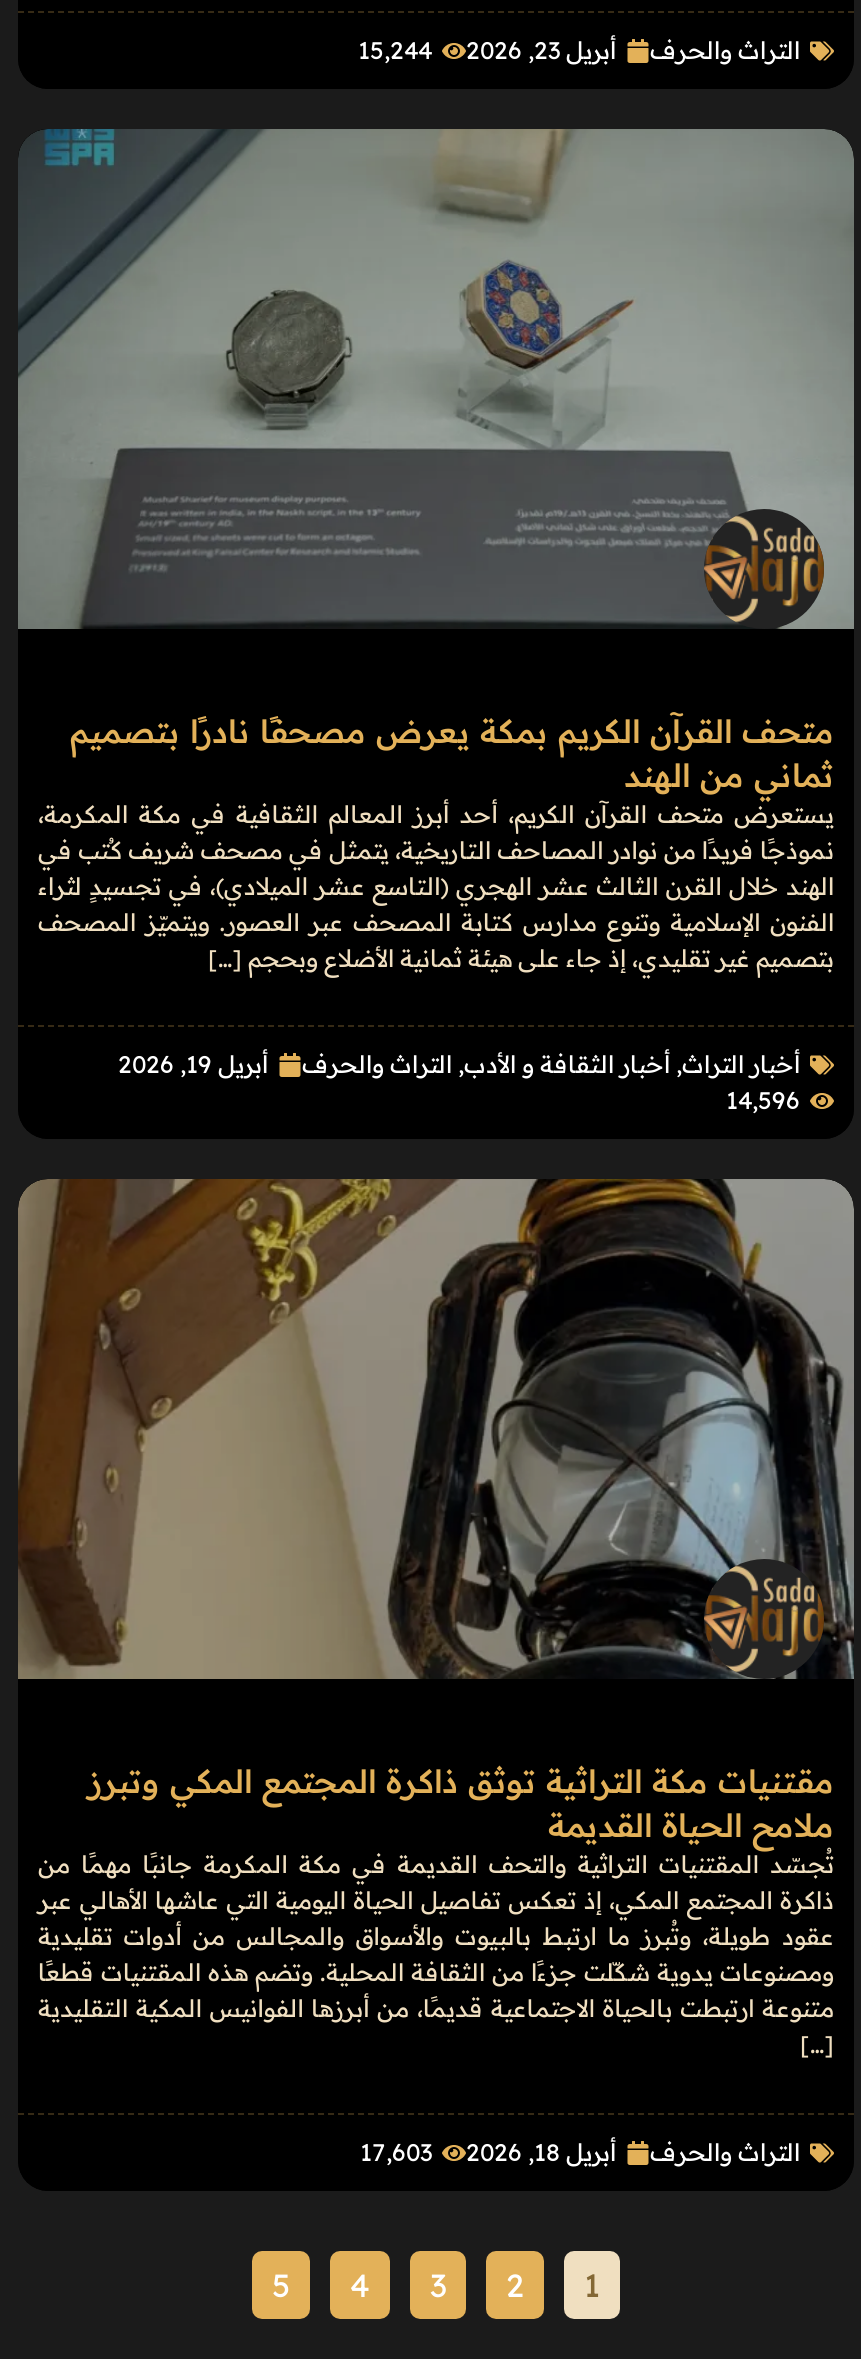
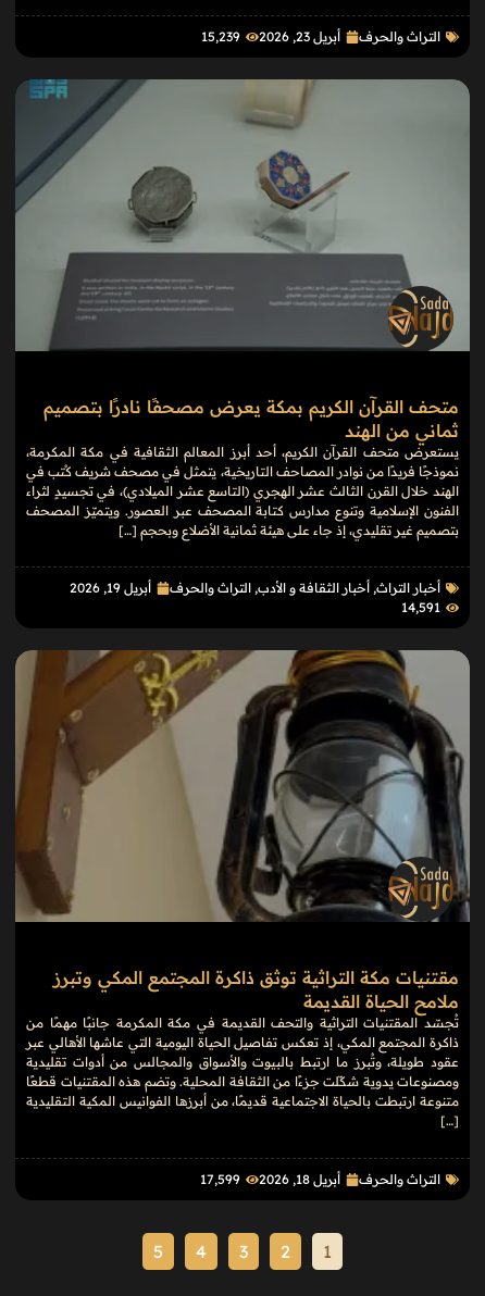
- 15٬244
+ 15٬239

- 14٬596
+ 14٬591

- 17٬603
+ 17٬599
